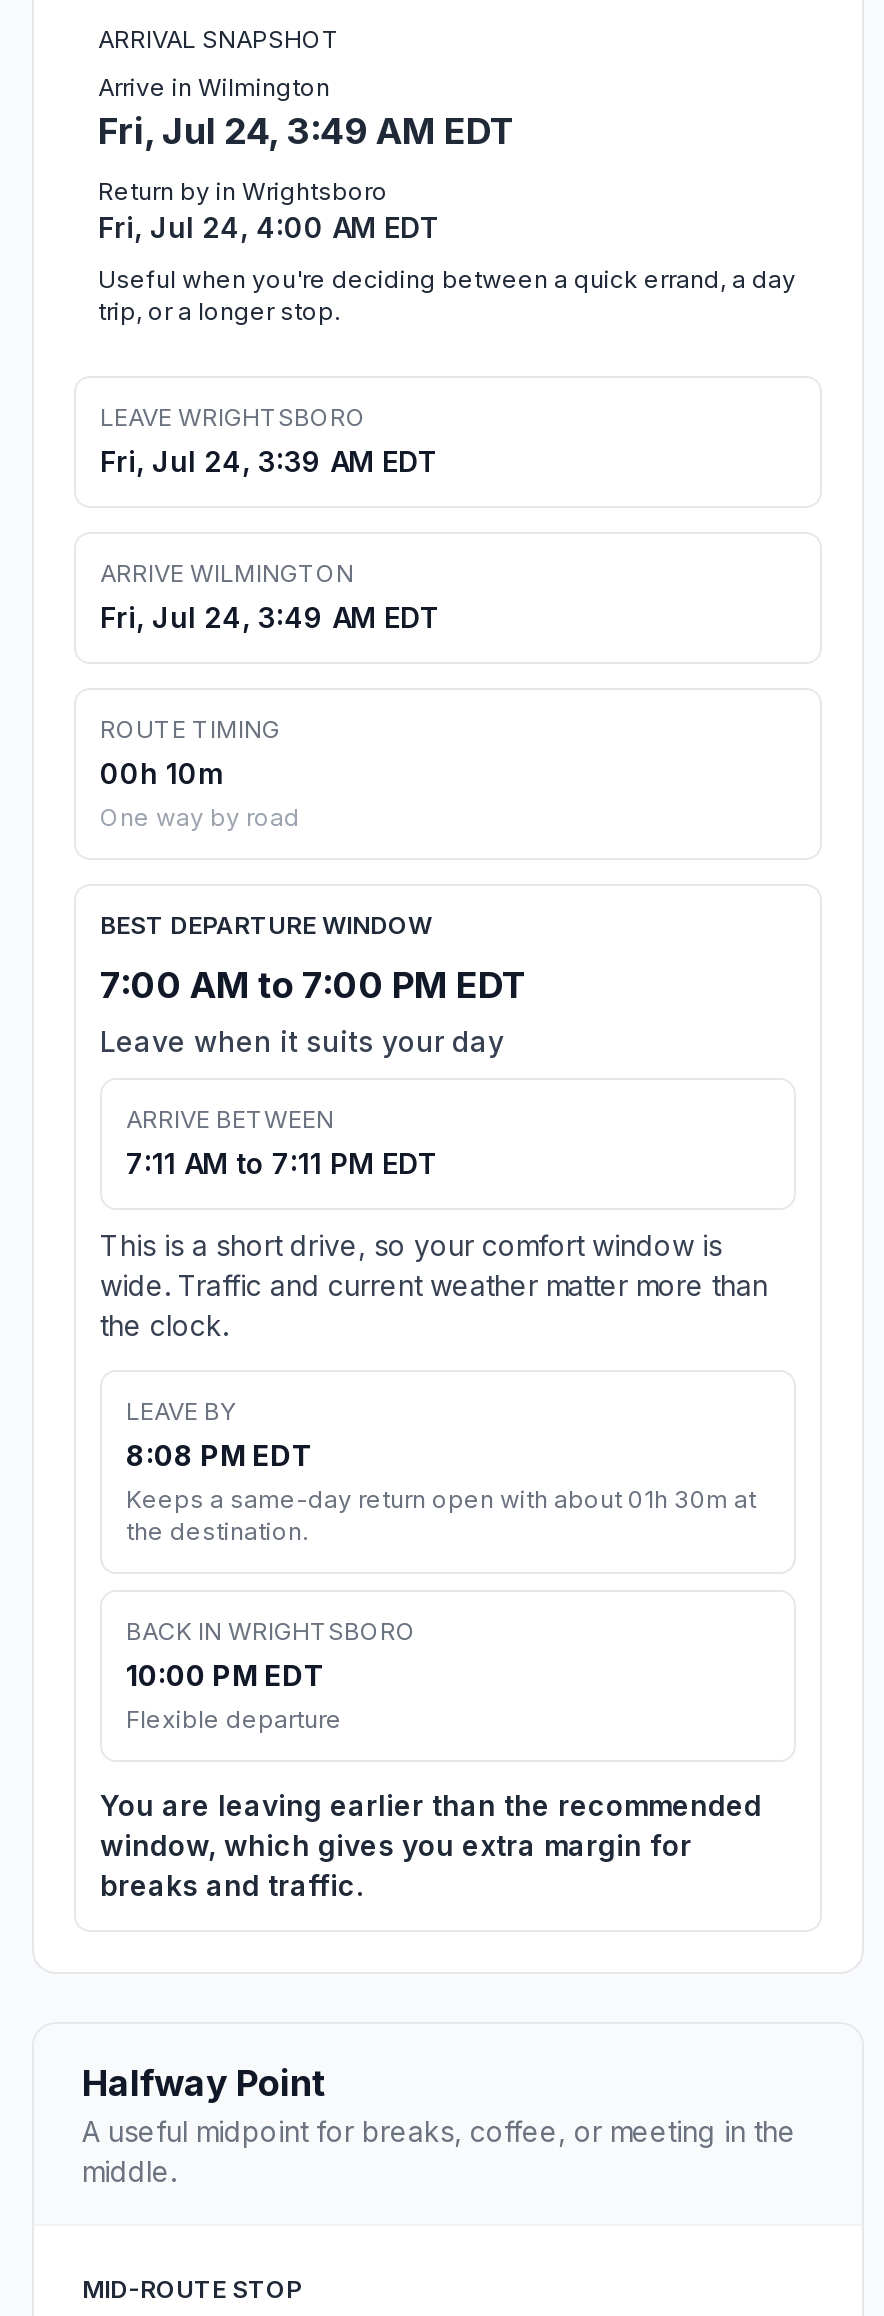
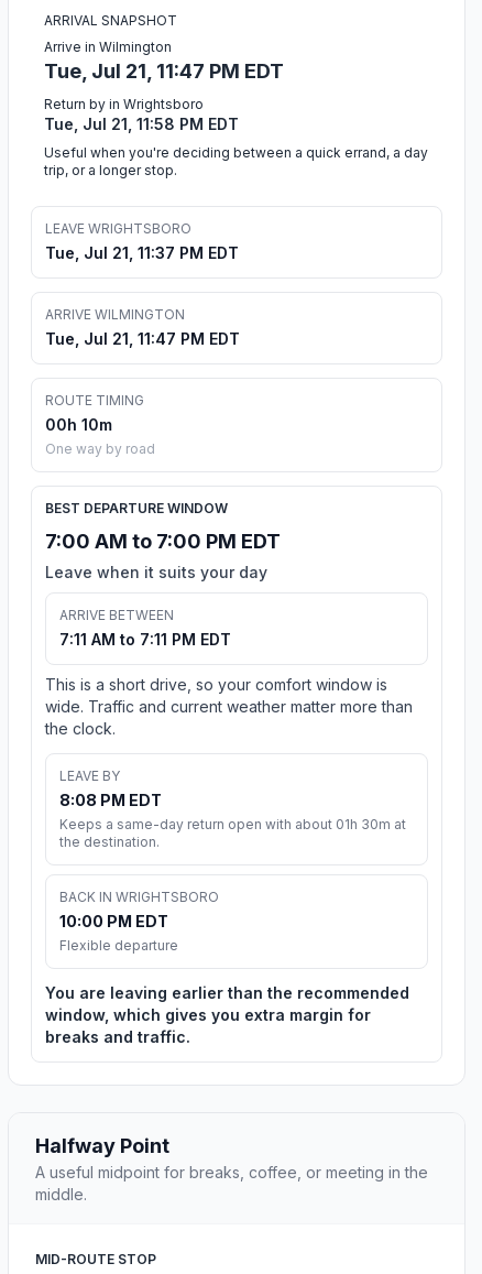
- Fri, Jul 24, 3:49 AM EDT
+ Tue, Jul 21, 11:47 PM EDT

- Fri, Jul 24, 4:00 AM EDT
+ Tue, Jul 21, 11:58 PM EDT

- Fri, Jul 24, 3:39 AM EDT
+ Tue, Jul 21, 11:37 PM EDT

- Fri, Jul 24, 3:49 AM EDT
+ Tue, Jul 21, 11:47 PM EDT
